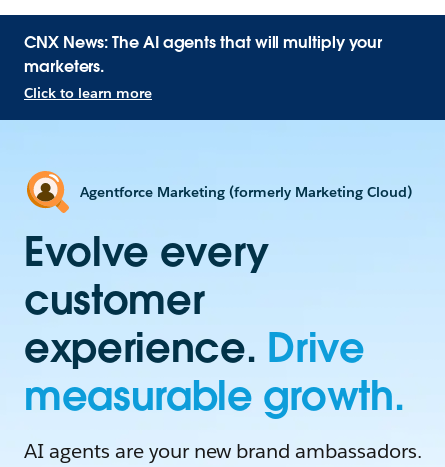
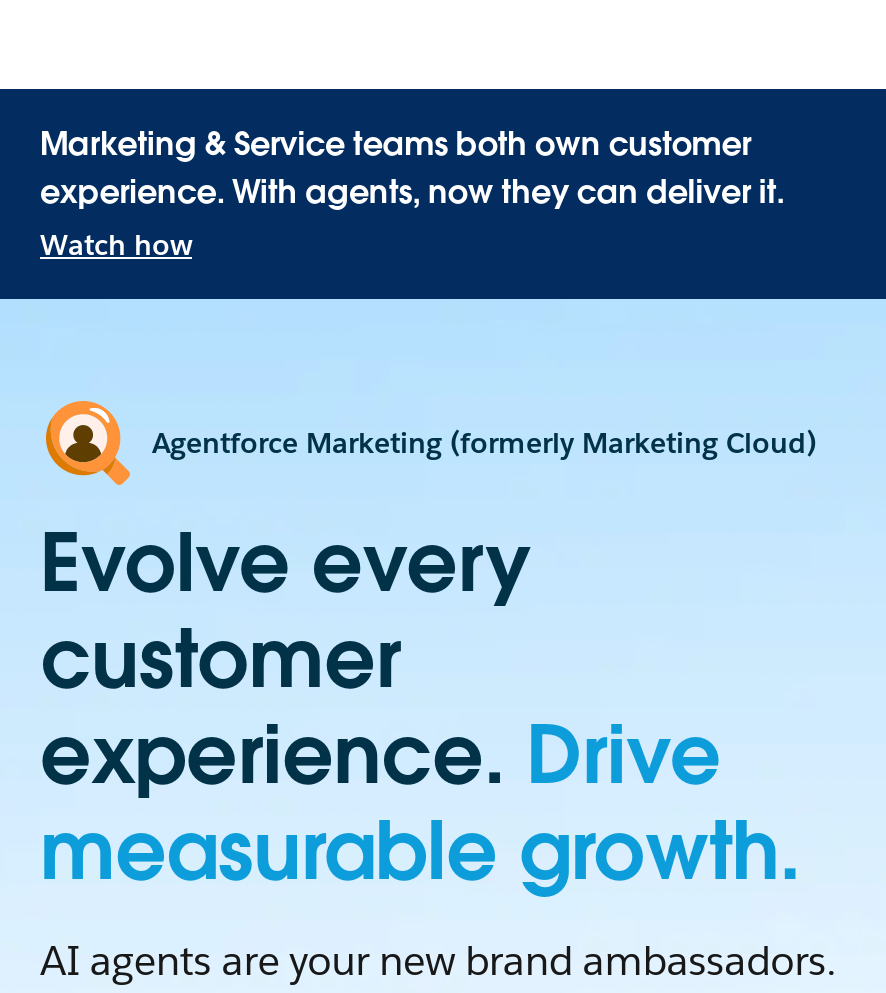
- CNX News: The AI agents that will multiply your
- marketers.
- Click to learn more
+ Marketing & Service teams both own customer
+ experience. With agents, now they can deliver it.
+ Watch how
